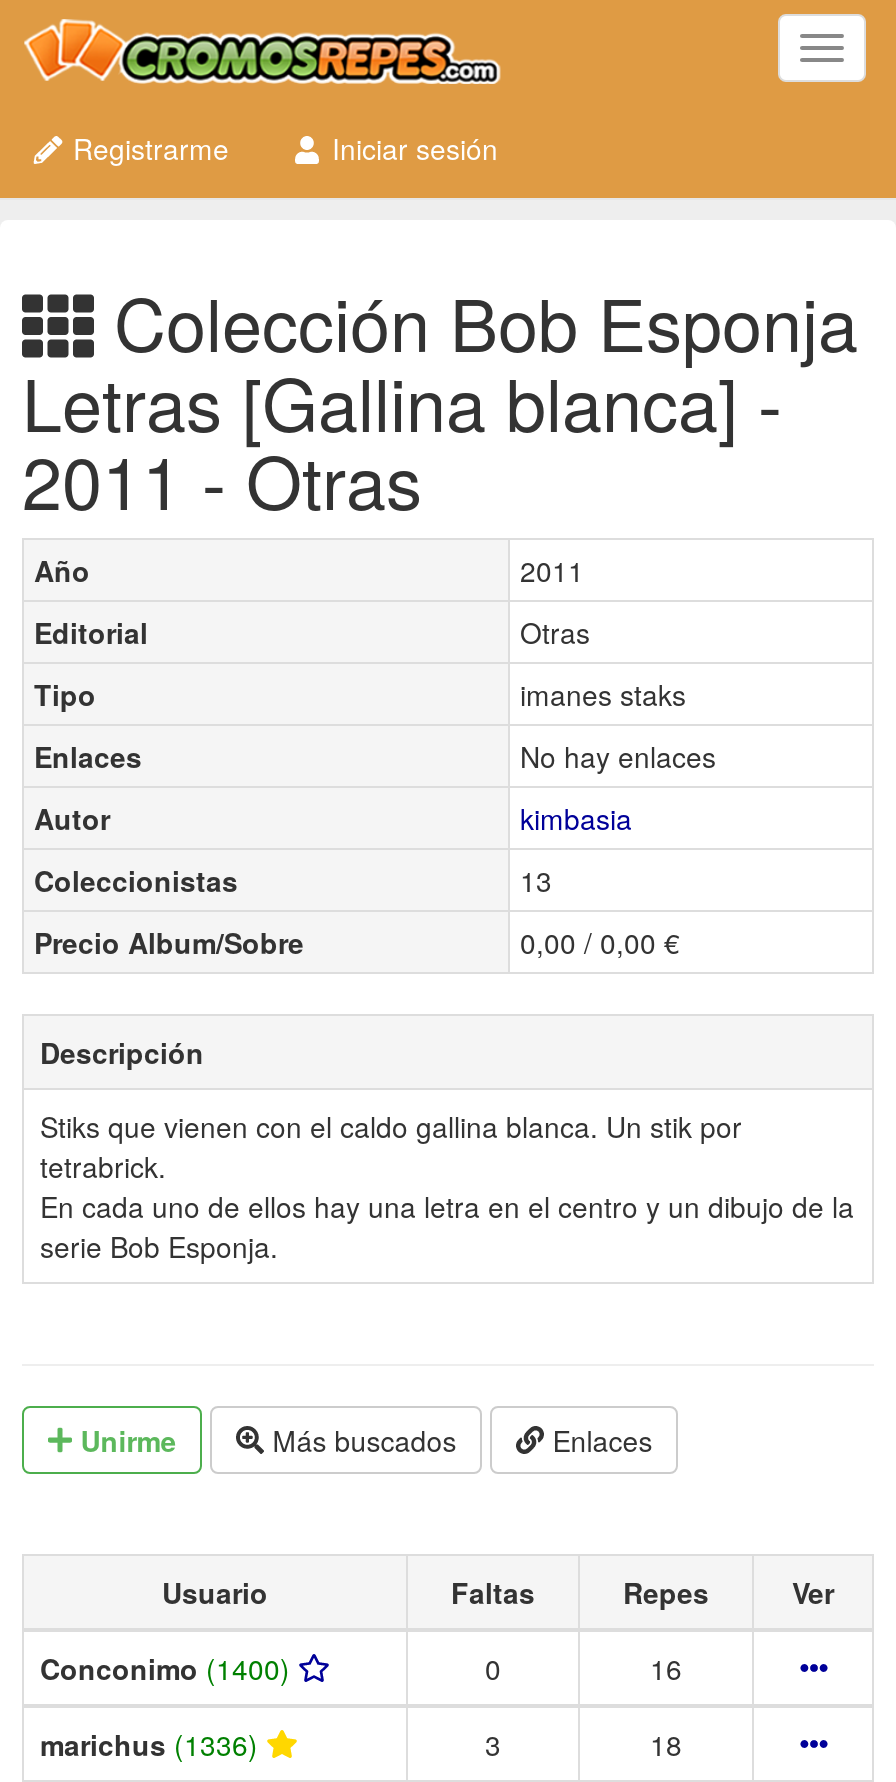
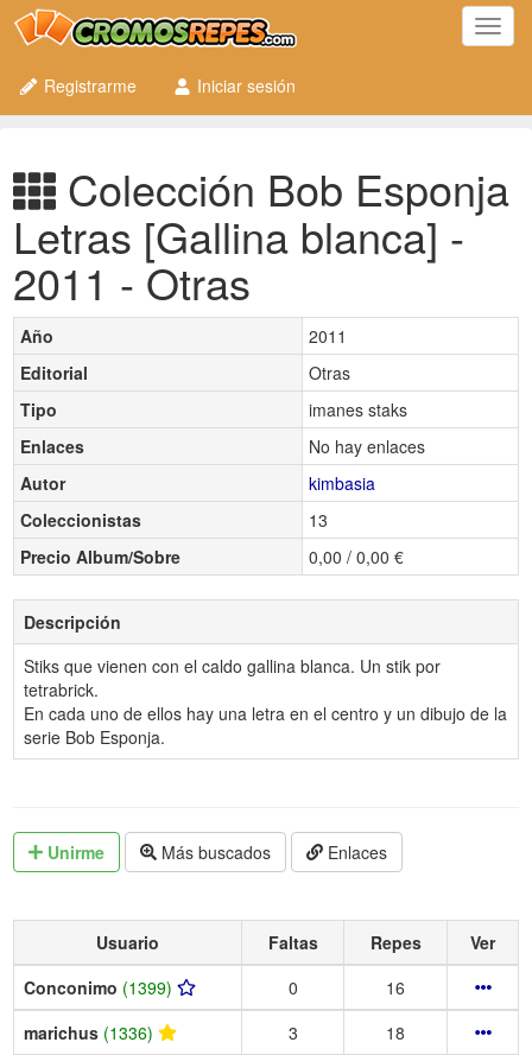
- Conconimo (1400)
+ Conconimo (1399)
